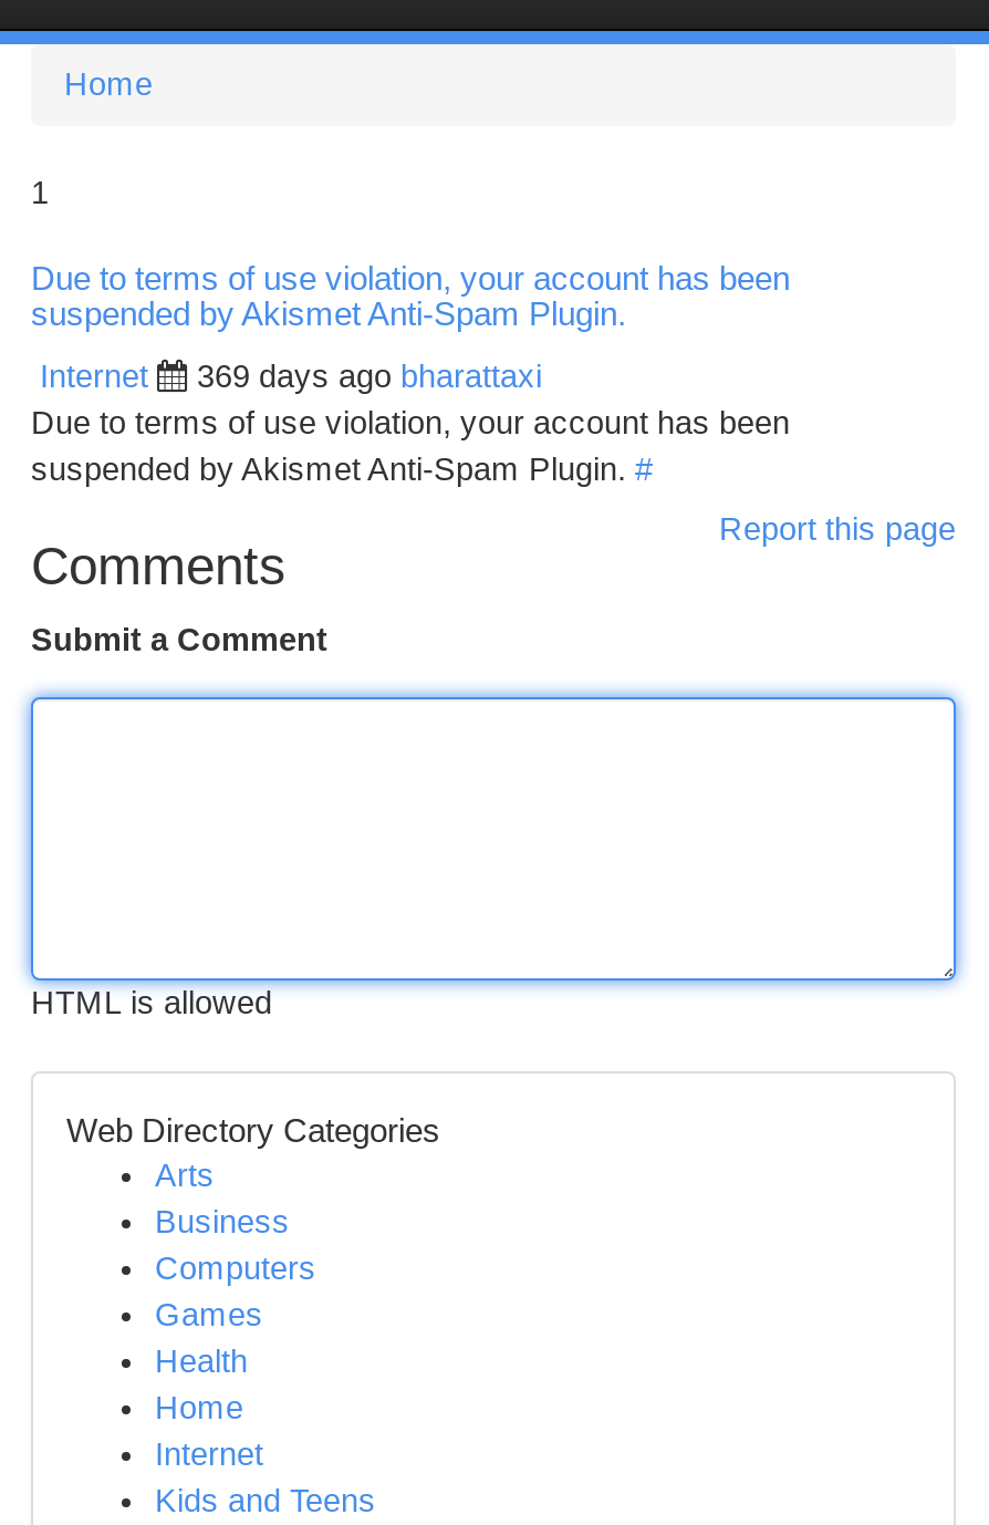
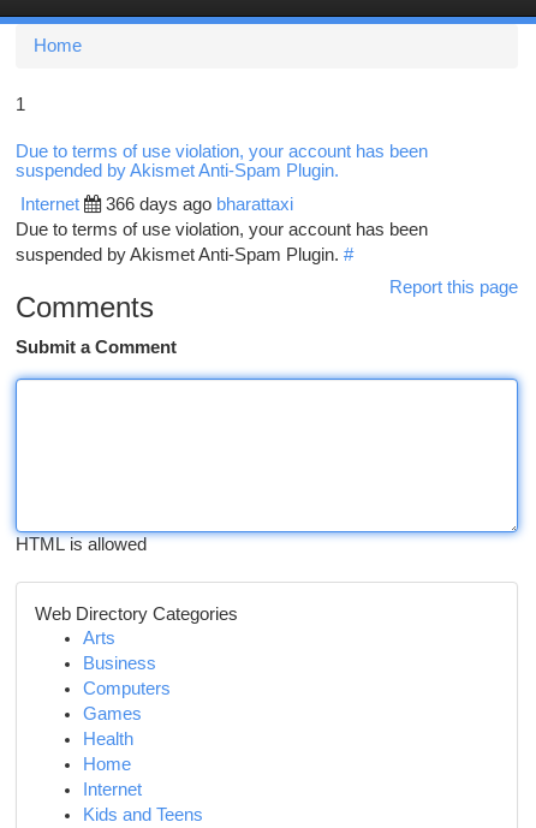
- 369 days ago bharattaxi
+ 366 days ago bharattaxi
